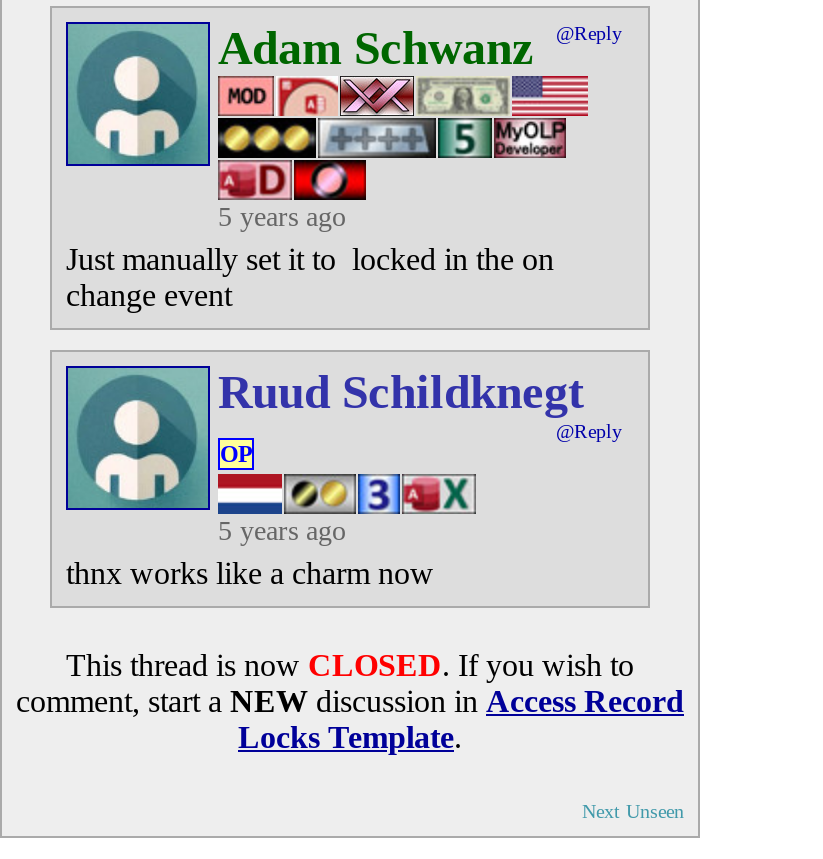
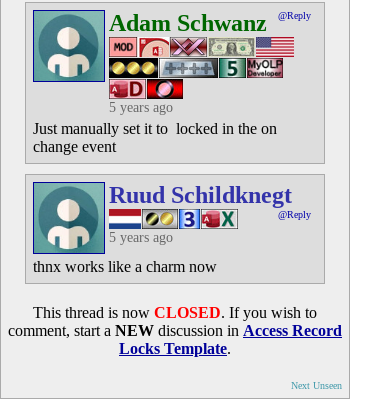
- OP
